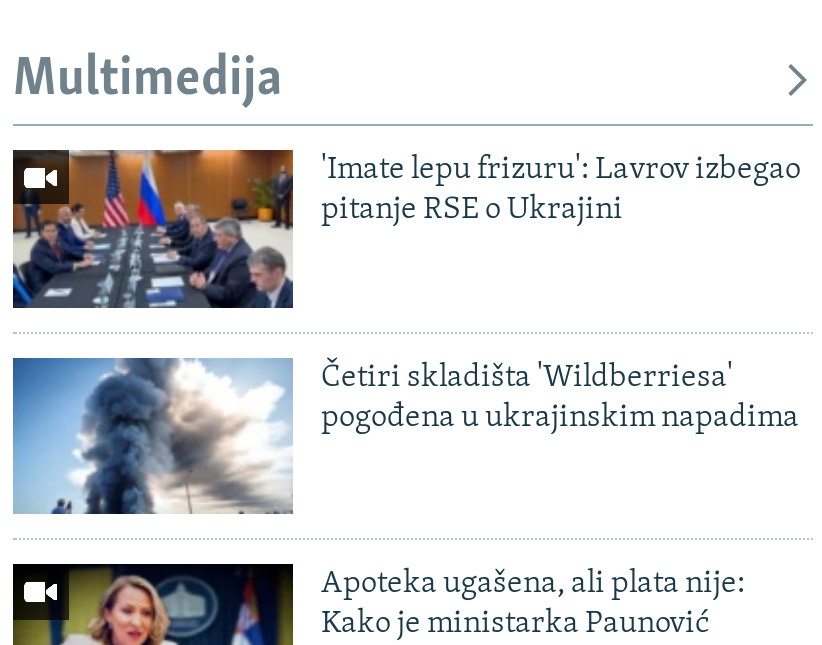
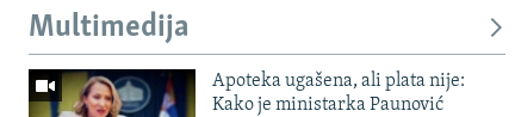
- [image]
- 'Imate lepu frizuru': Lavrov izbegao
- pitanje RSE o Ukrajini

- [image]
- Četiri skladišta 'Wildberriesa'
- pogođena u ukrajinskim napadima
